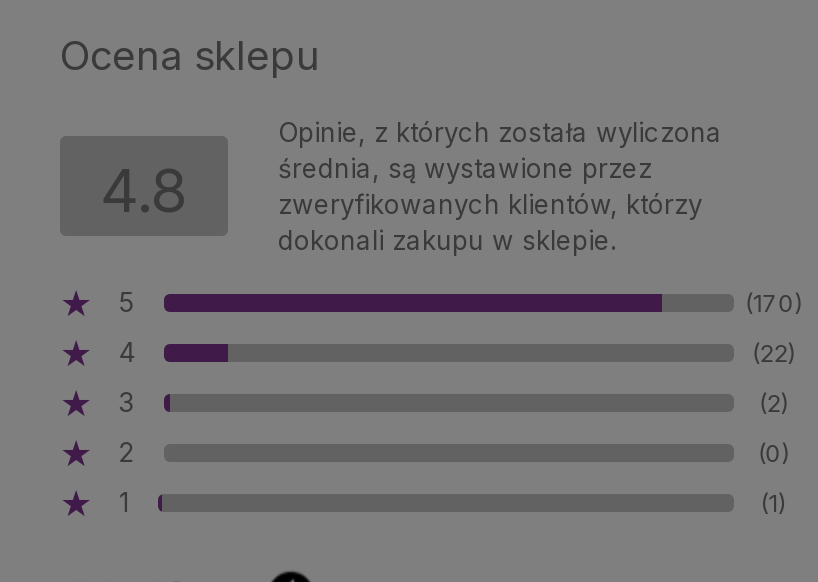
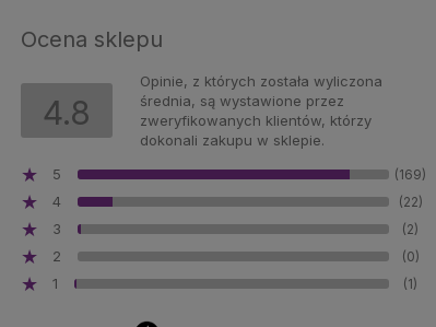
- (170)
+ (169)
